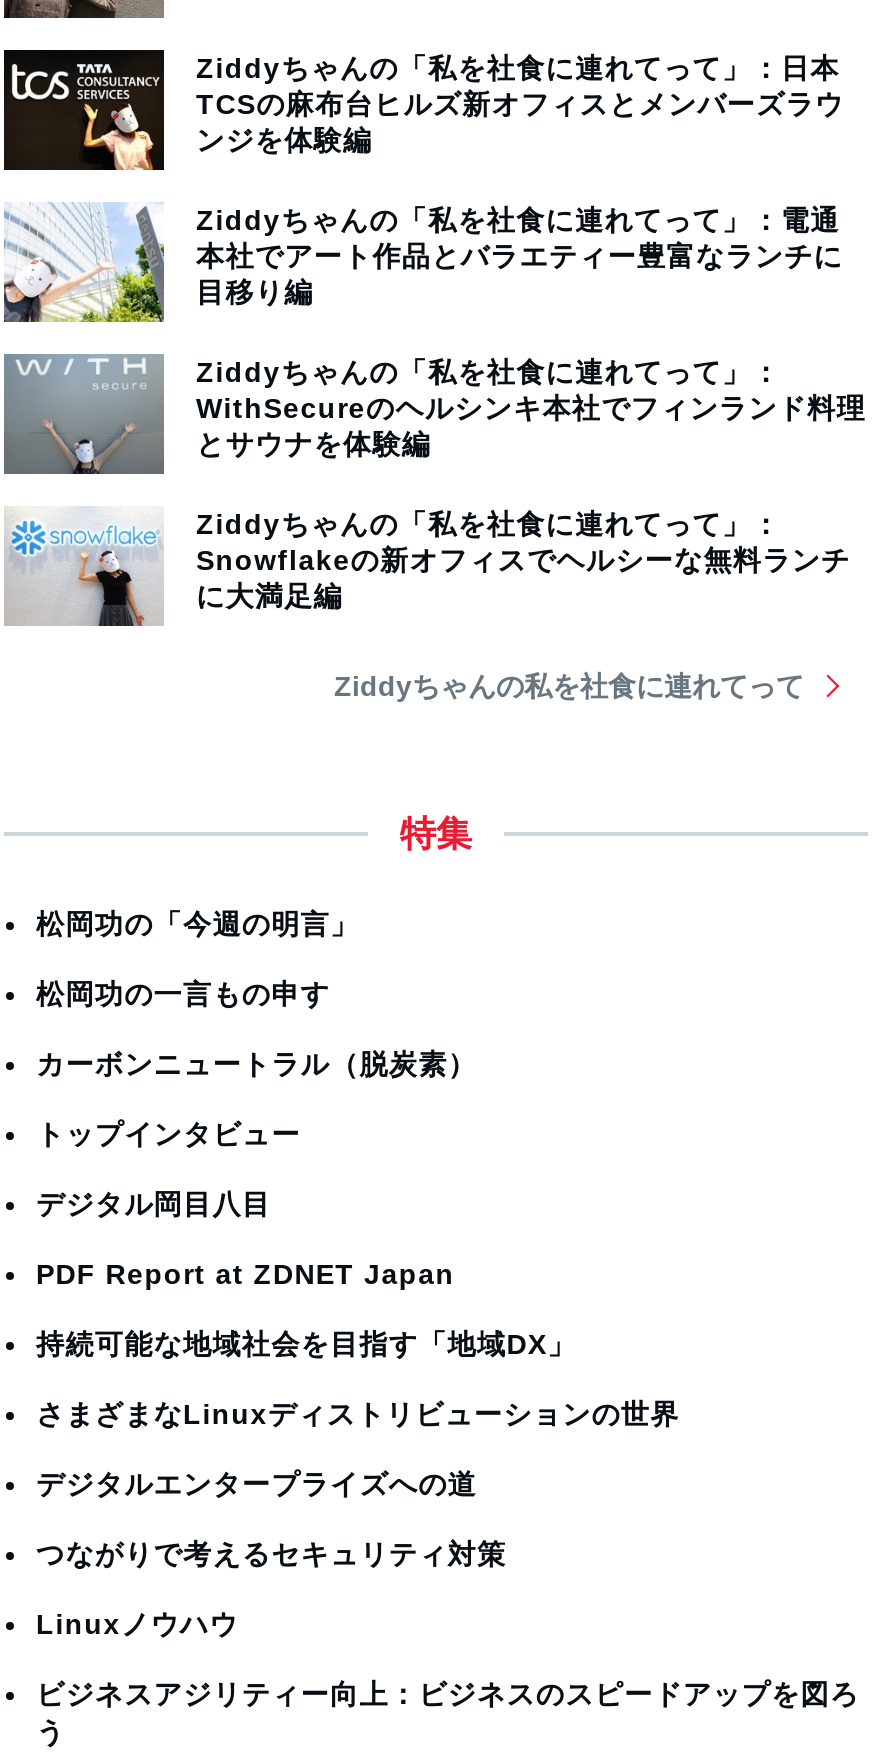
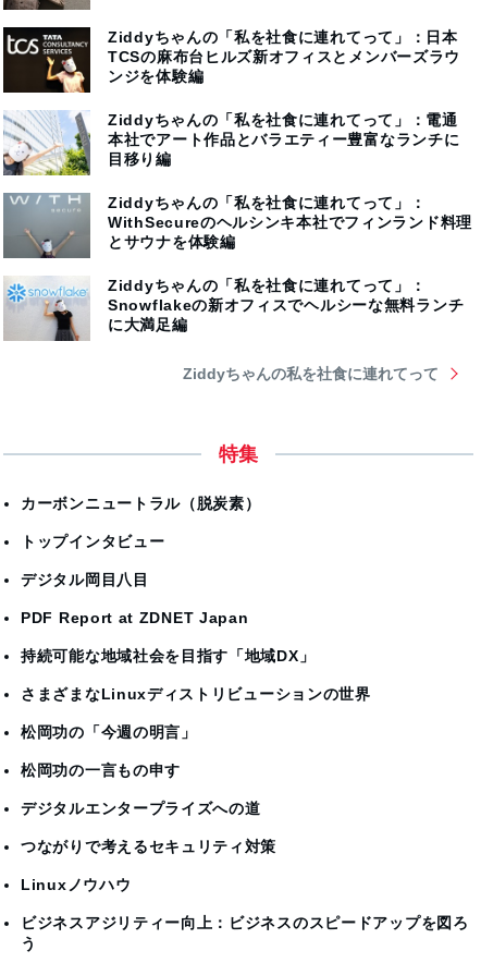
moved down: 松岡功の「今週の明言」 | 松岡功の一言もの申す

moved up: カーボンニュートラル（脱炭素） | トップインタビュー | デジタル岡目八目 | PDF Report at ZDNET Japan | 持続可能な地域社会を目指す「地域DX」 | さまざまなLinuxディストリビューションの世界
